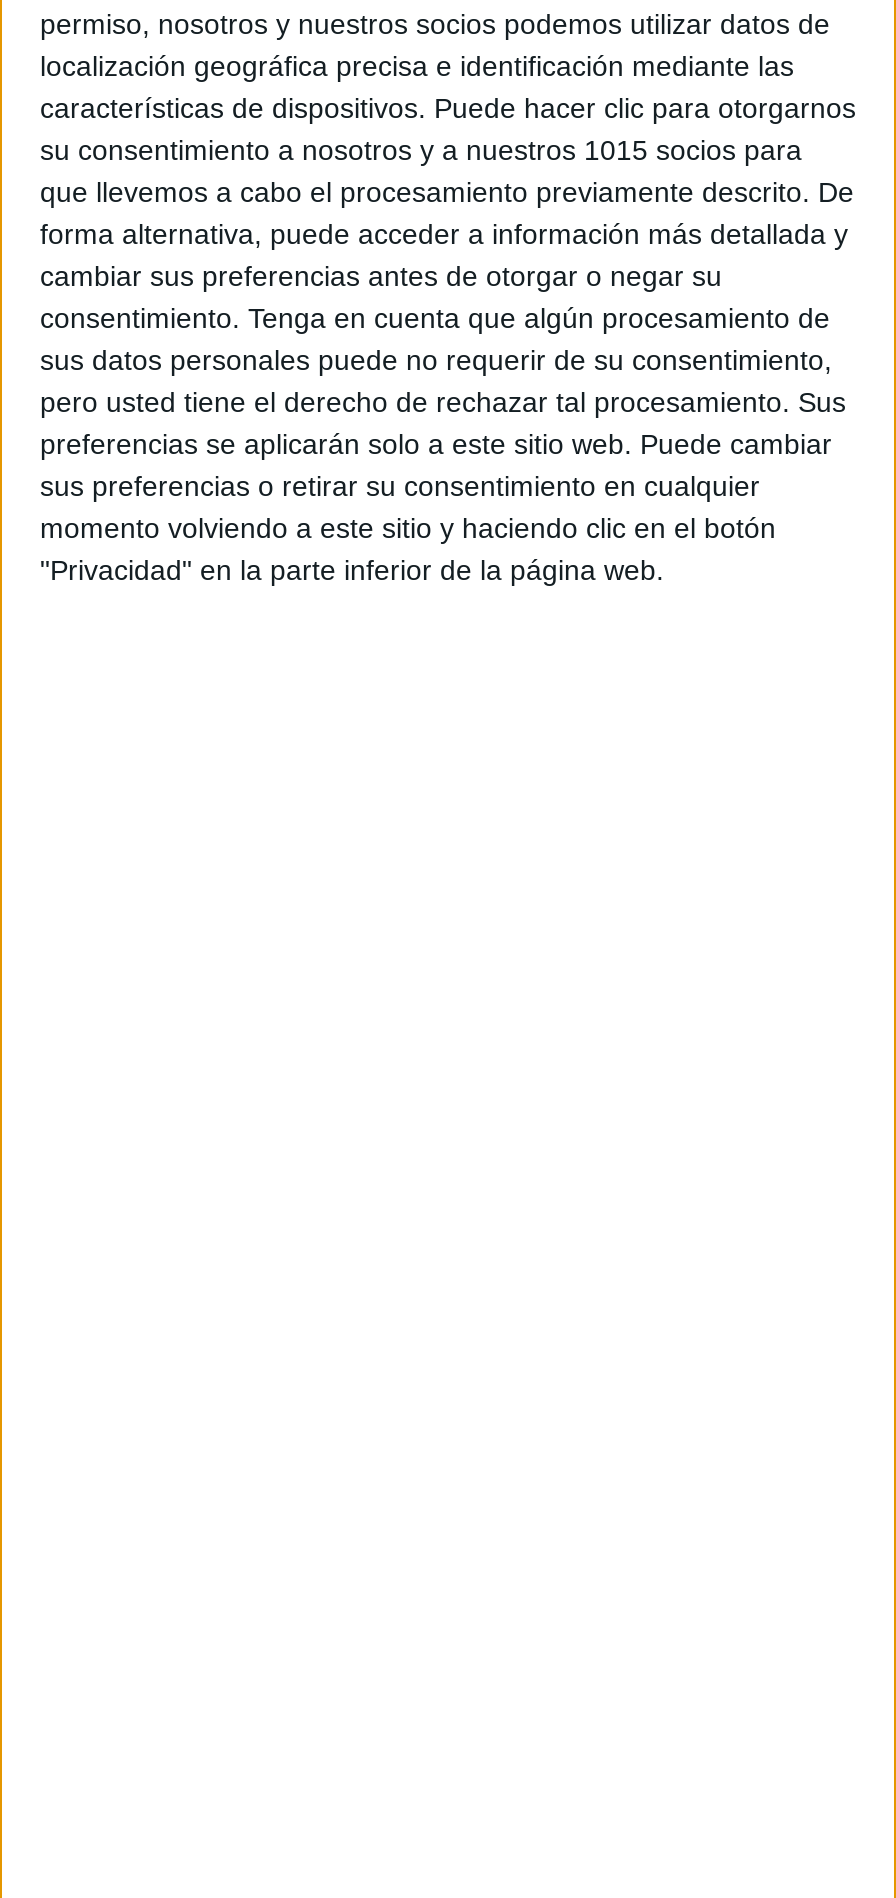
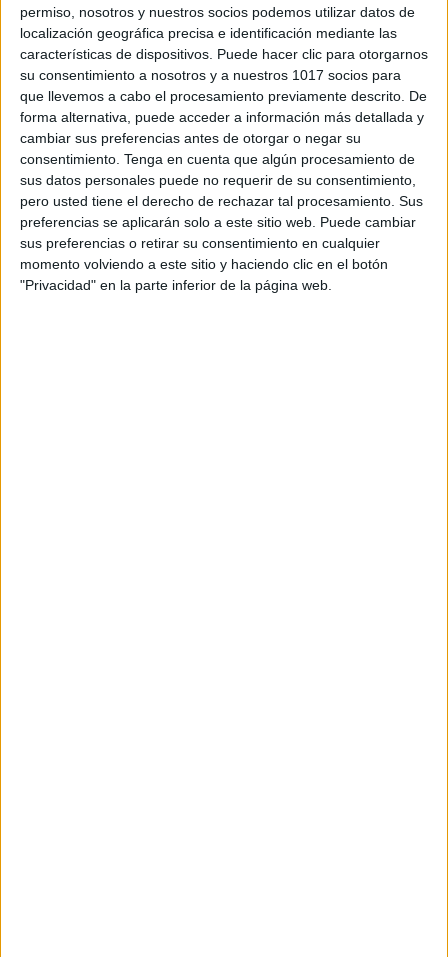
- su consentimiento a nosotros y a nuestros 1015 socios para
+ su consentimiento a nosotros y a nuestros 1017 socios para
